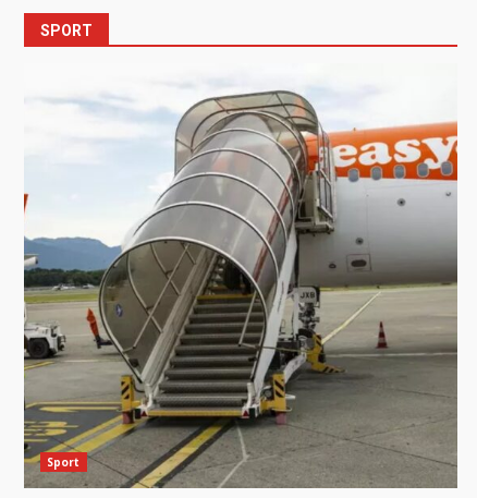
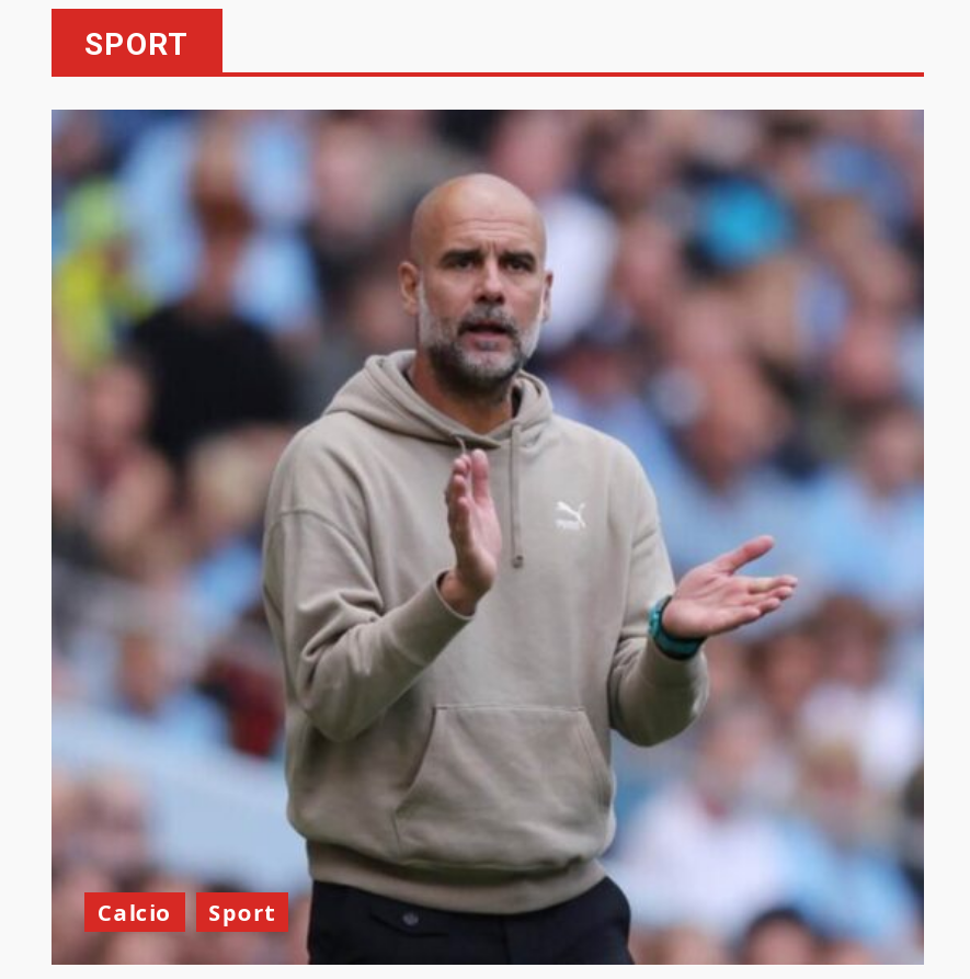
- [image]
+ [image]

+ Calcio
